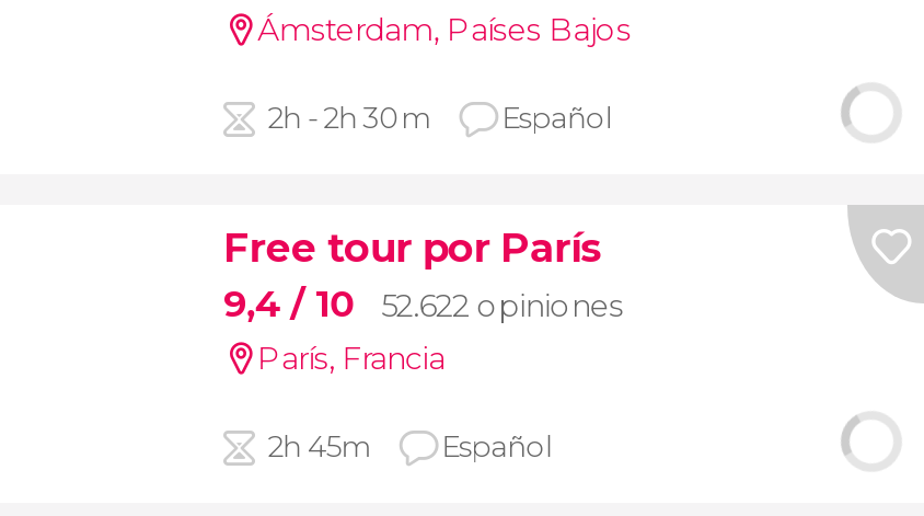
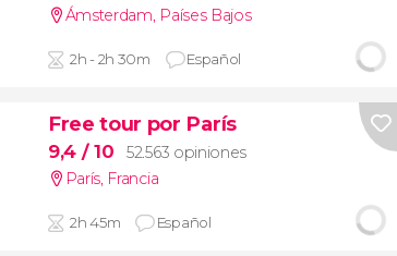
- 9,4 / 10 52.622 opiniones
+ 9,4 / 10 52.563 opiniones
